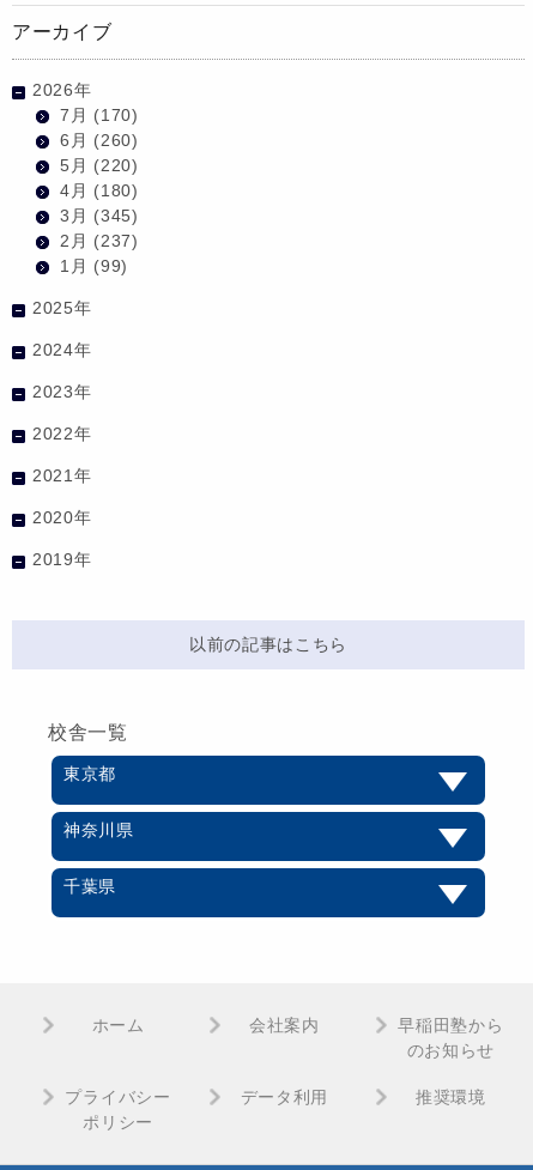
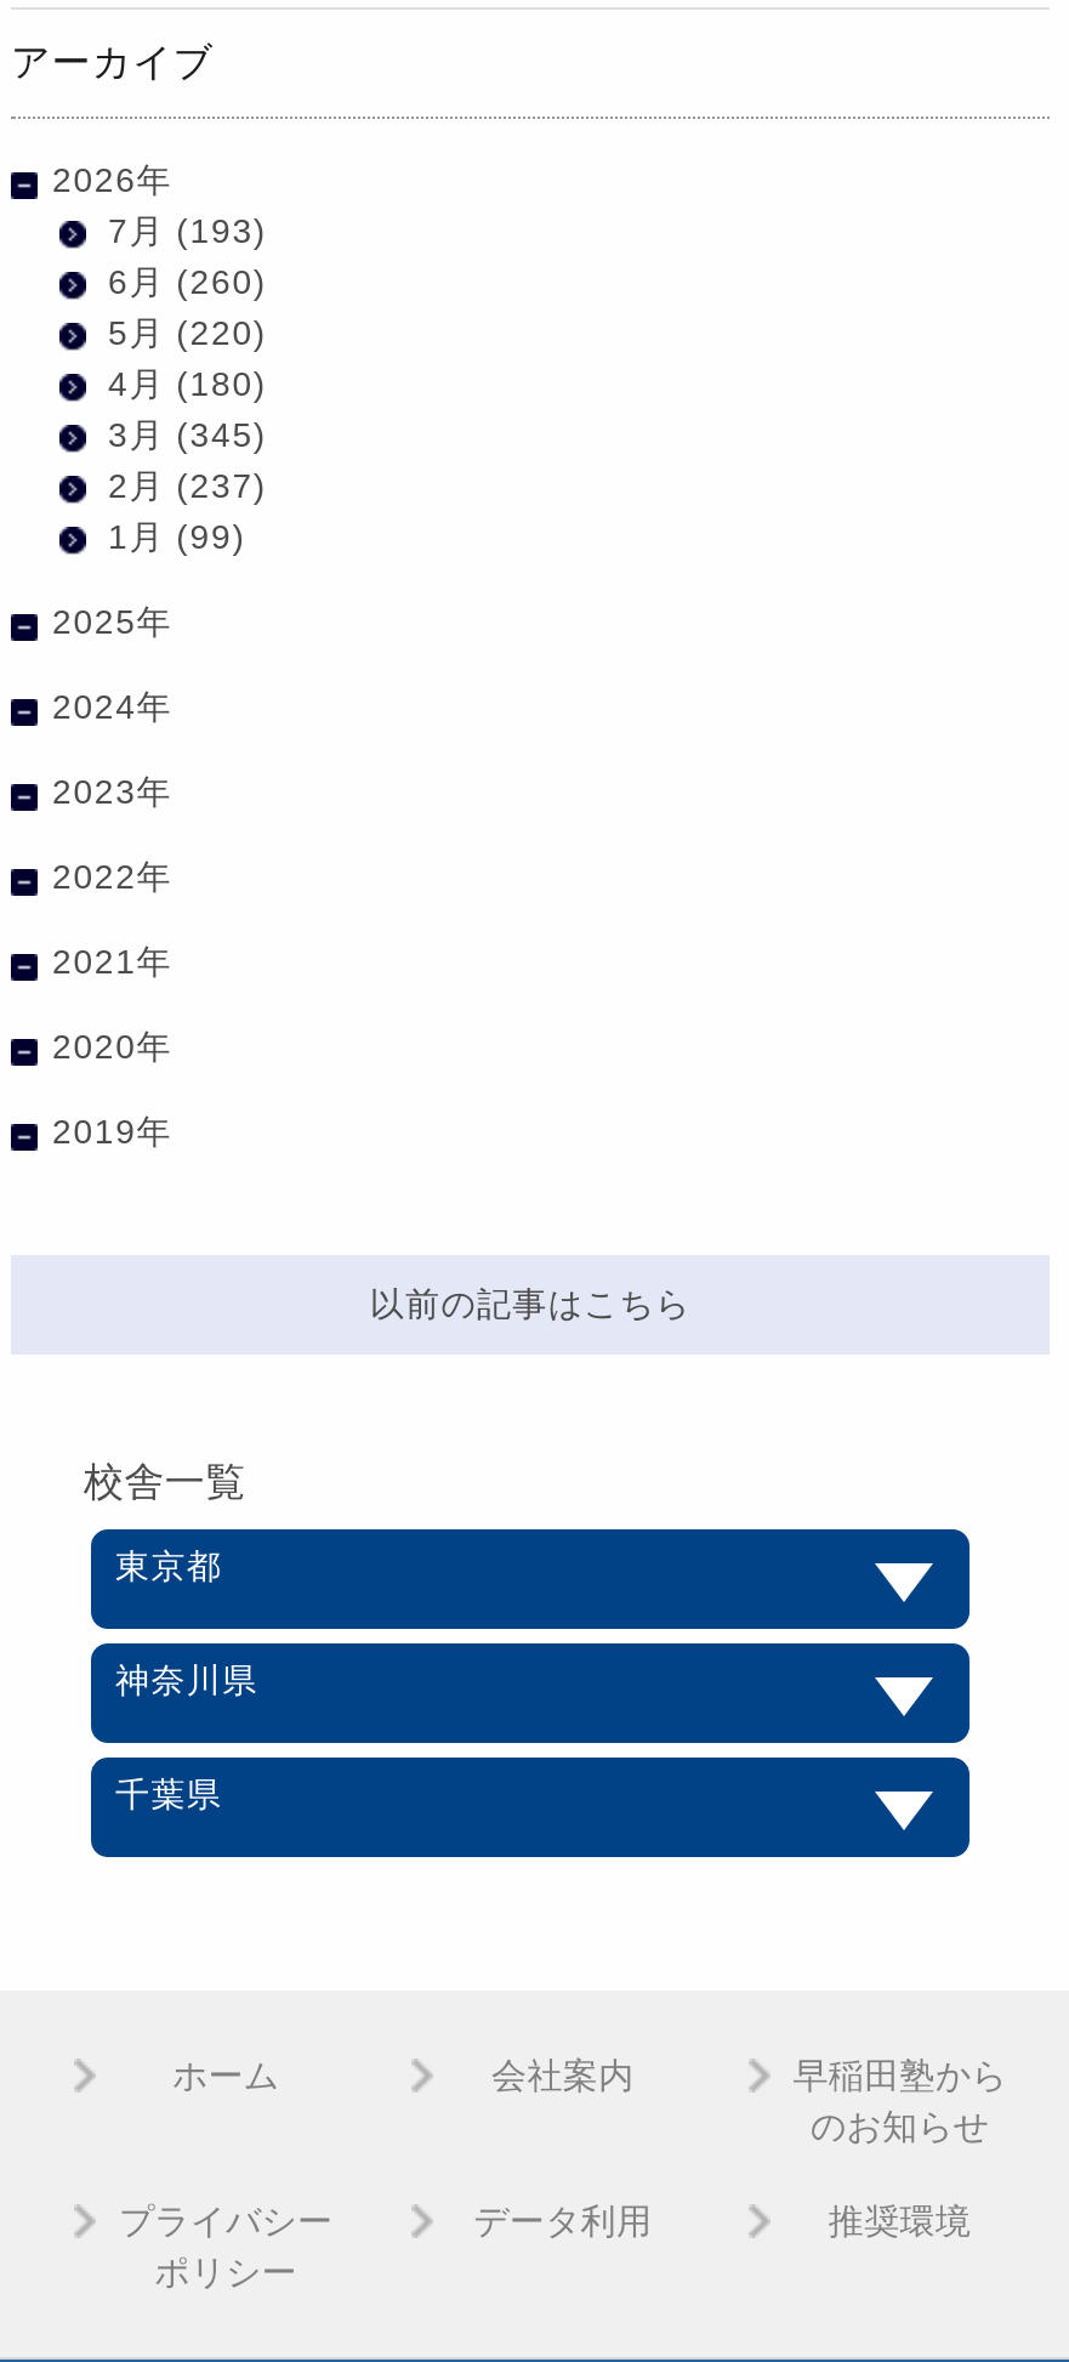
- 7月(170)
+ 7月(193)
